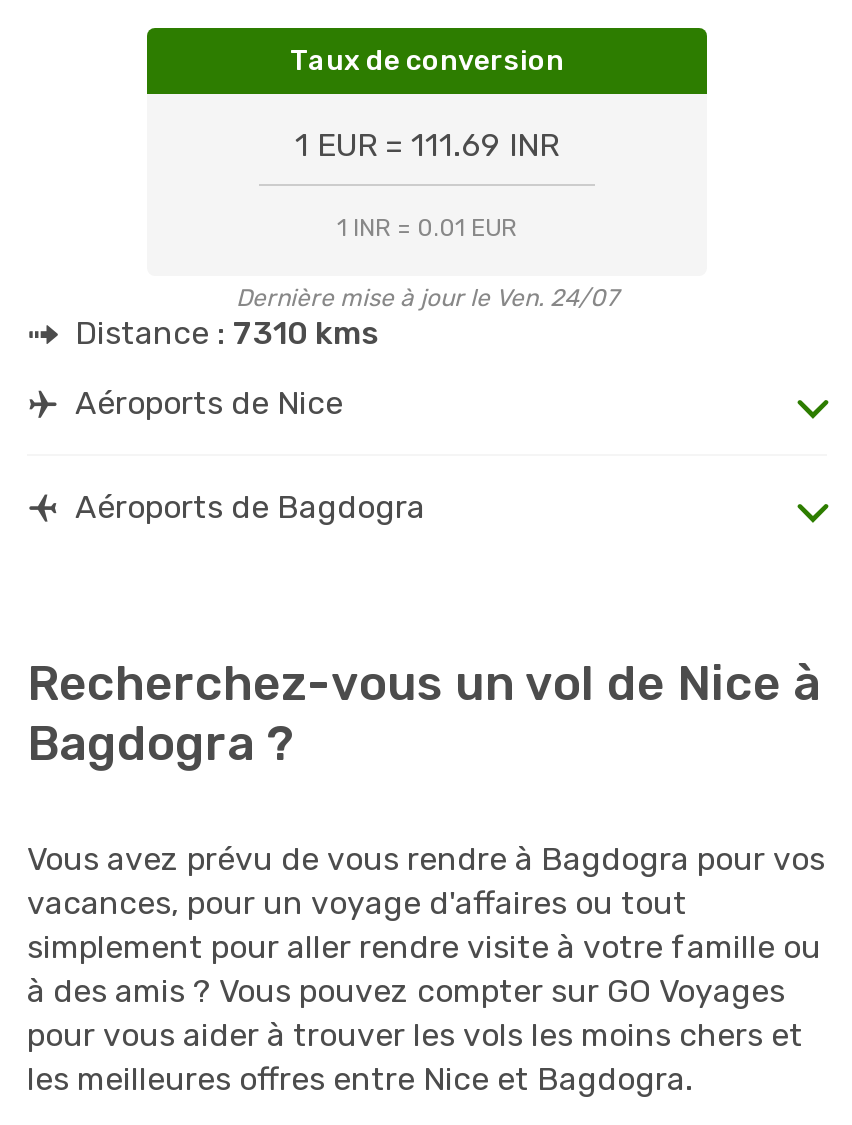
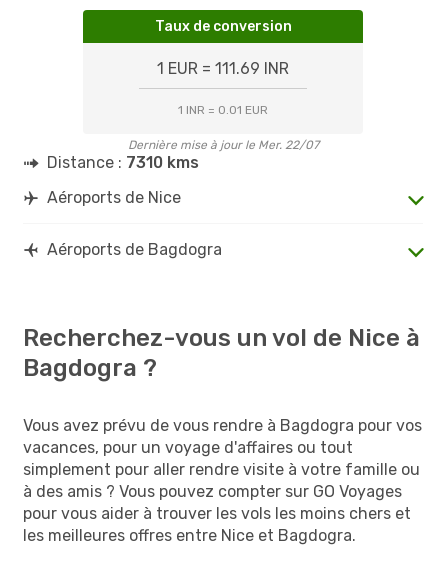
- Dernière mise à jour le Ven. 24/07
+ Dernière mise à jour le Mer. 22/07
